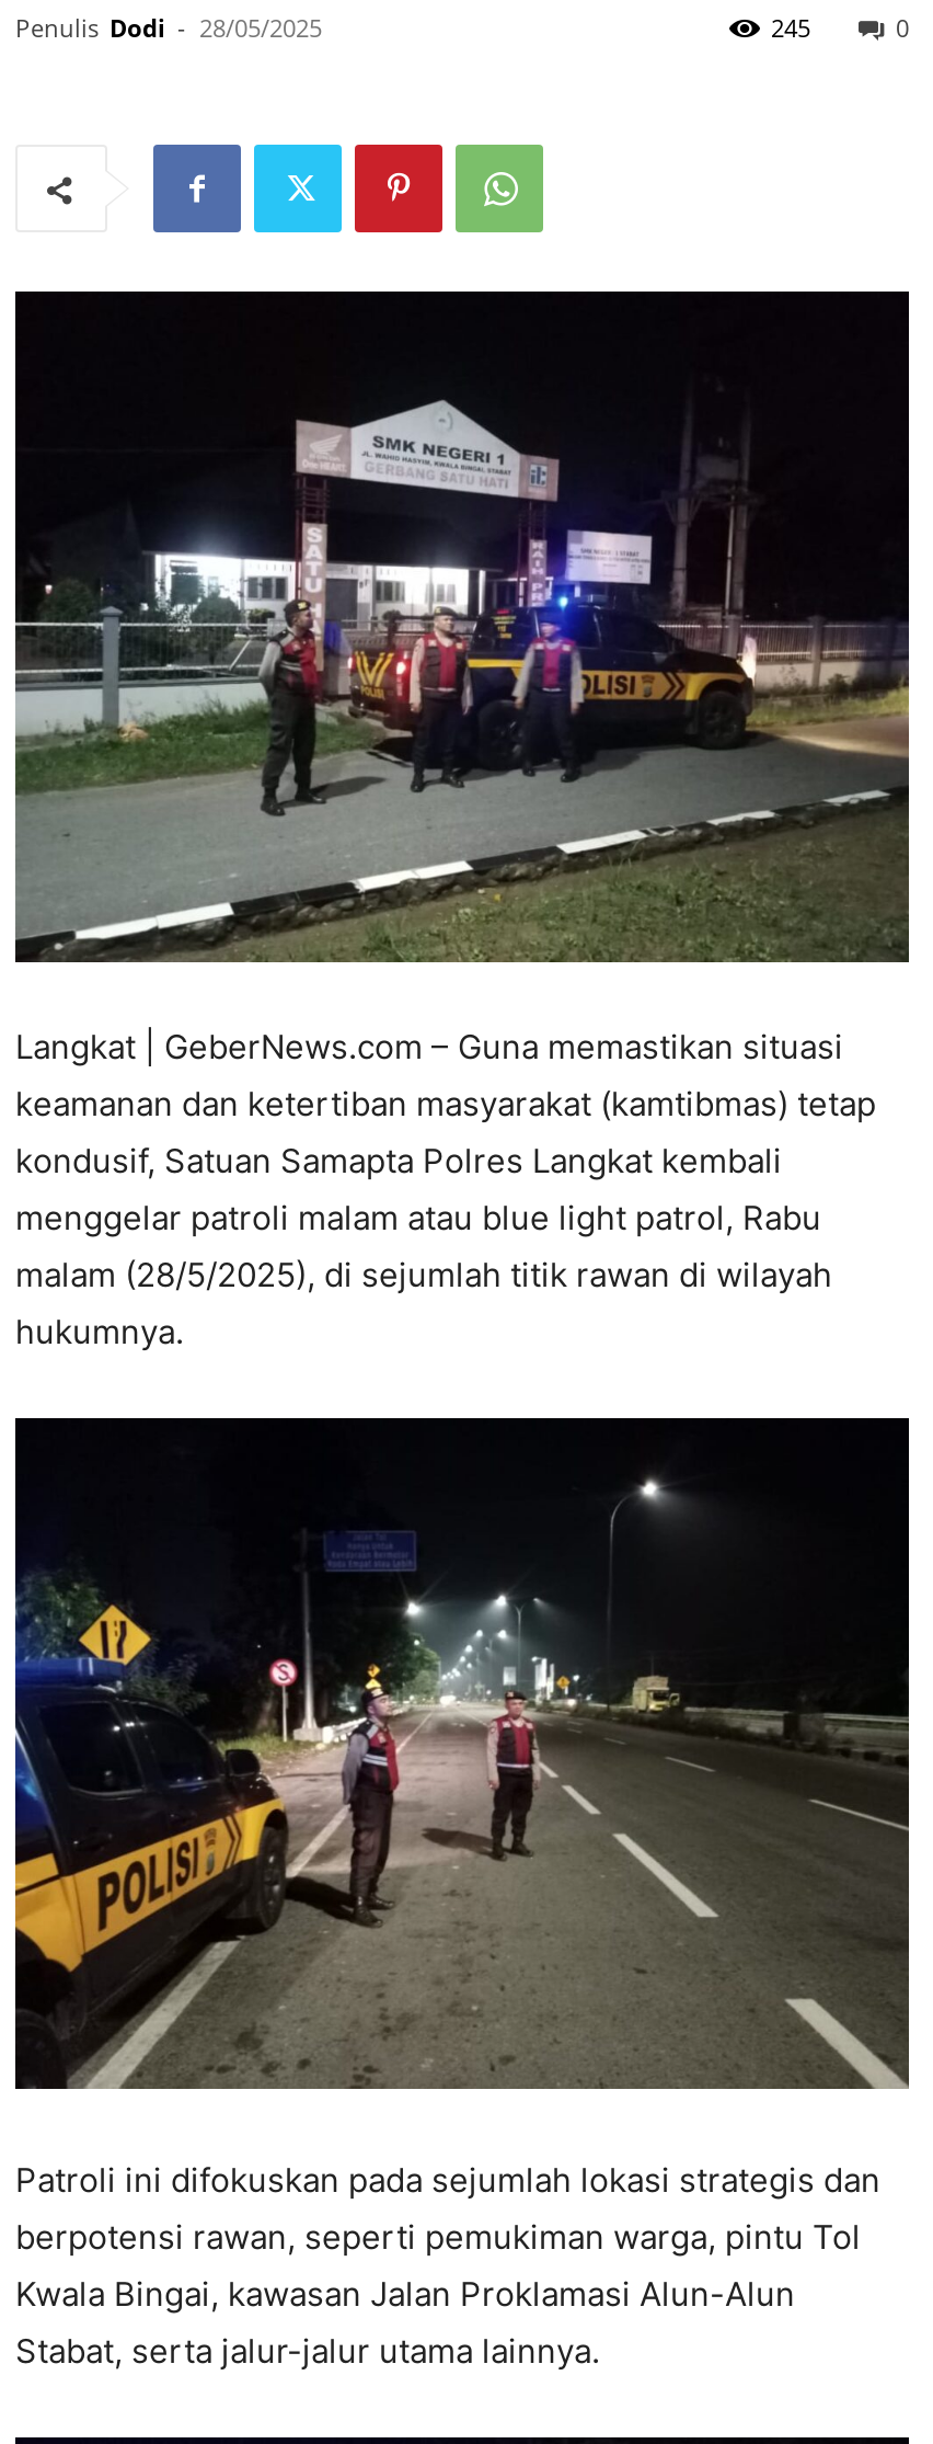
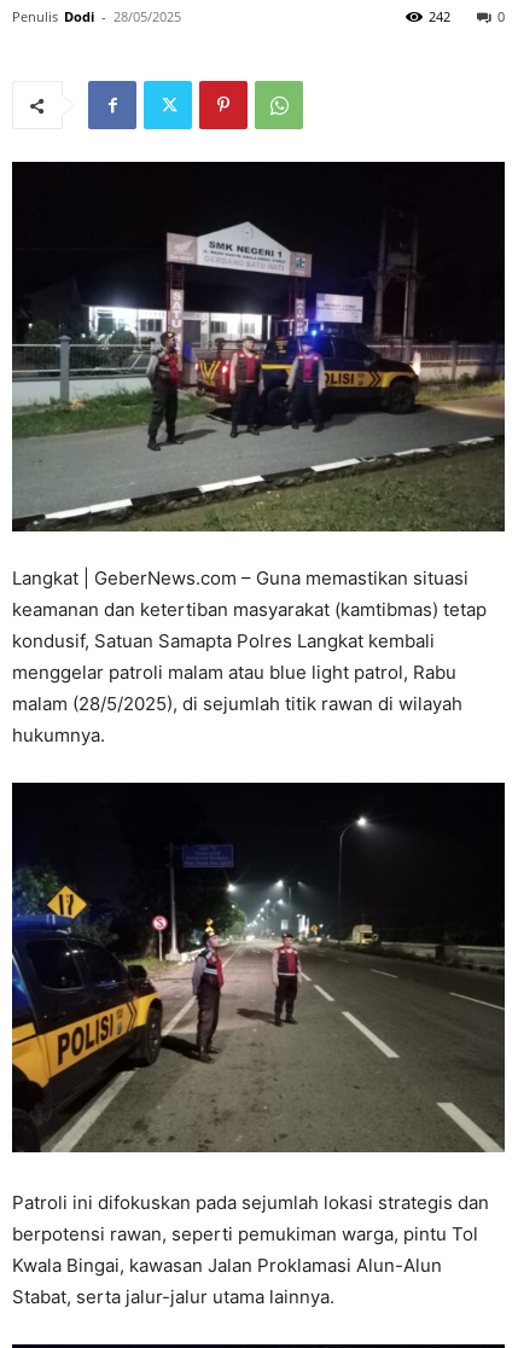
- 245
+ 242
